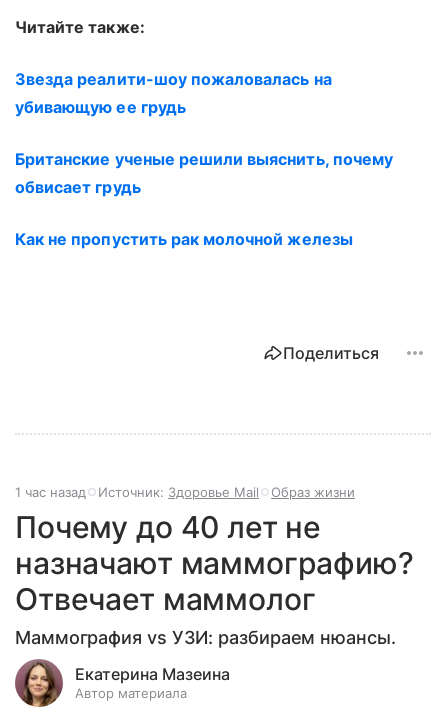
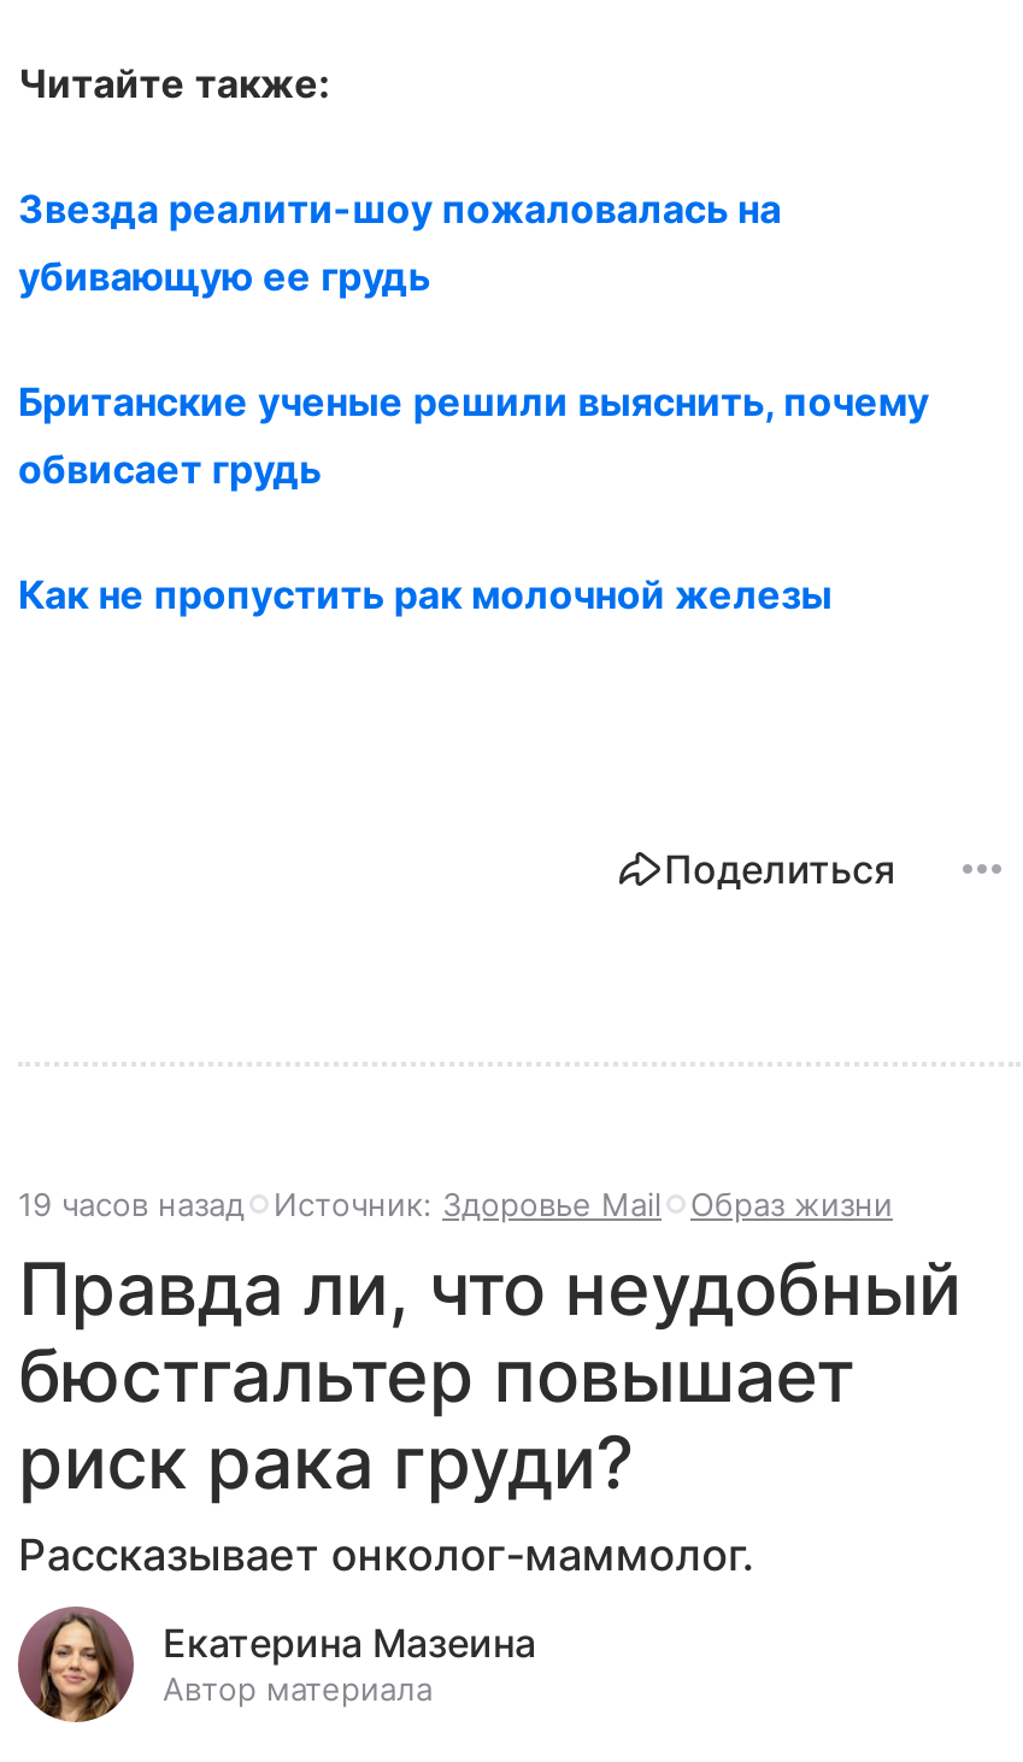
- 1 час назад Источник: Здоровье Mail Образ жизни
+ 19 часов назад Источник: Здоровье Mail Образ жизни

- Почему до 40 лет не
- назначают маммографию?
- Отвечает маммолог
- Маммография vs УЗИ: разбираем нюансы.
+ Правда ли, что неудобный
+ бюстгальтер повышает
+ риск рака груди?
+ Рассказывает онколог-маммолог.
